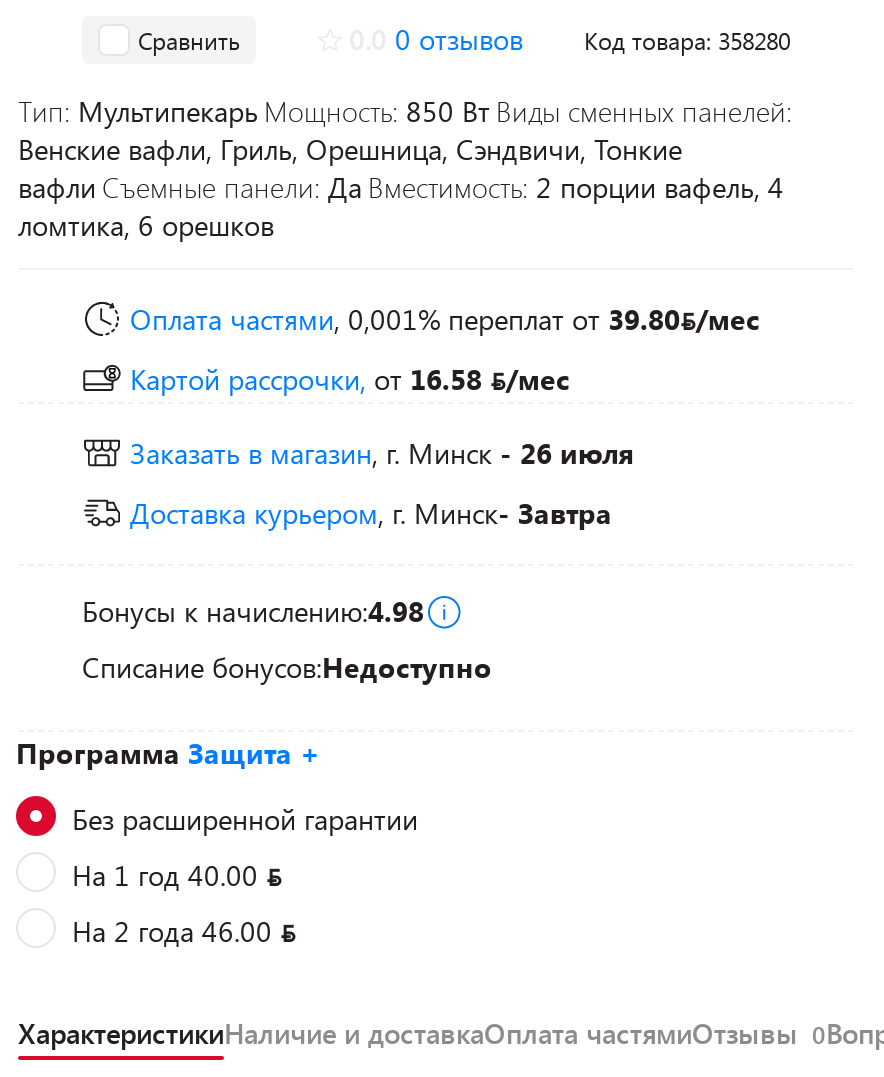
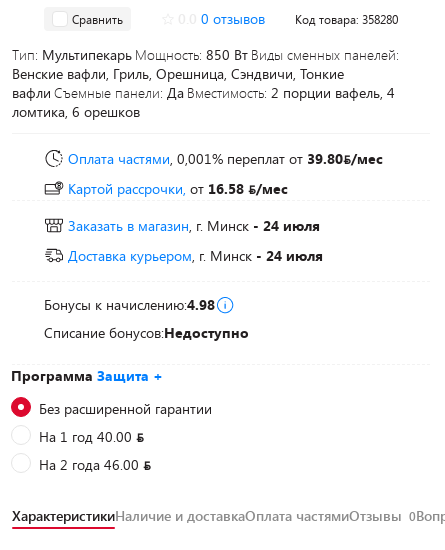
- Заказать в магазин, г. Минск - 26 июля
+ Заказать в магазин, г. Минск - 24 июля

- Доставка курьером, г. Минск- Завтра
+ Доставка курьером, г. Минск- 24 июля
